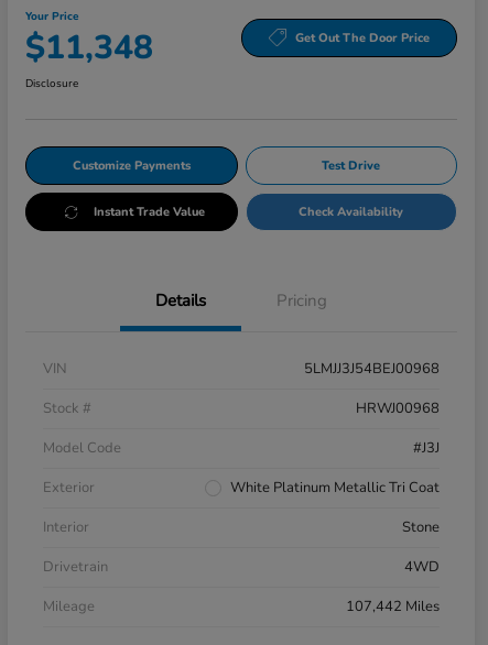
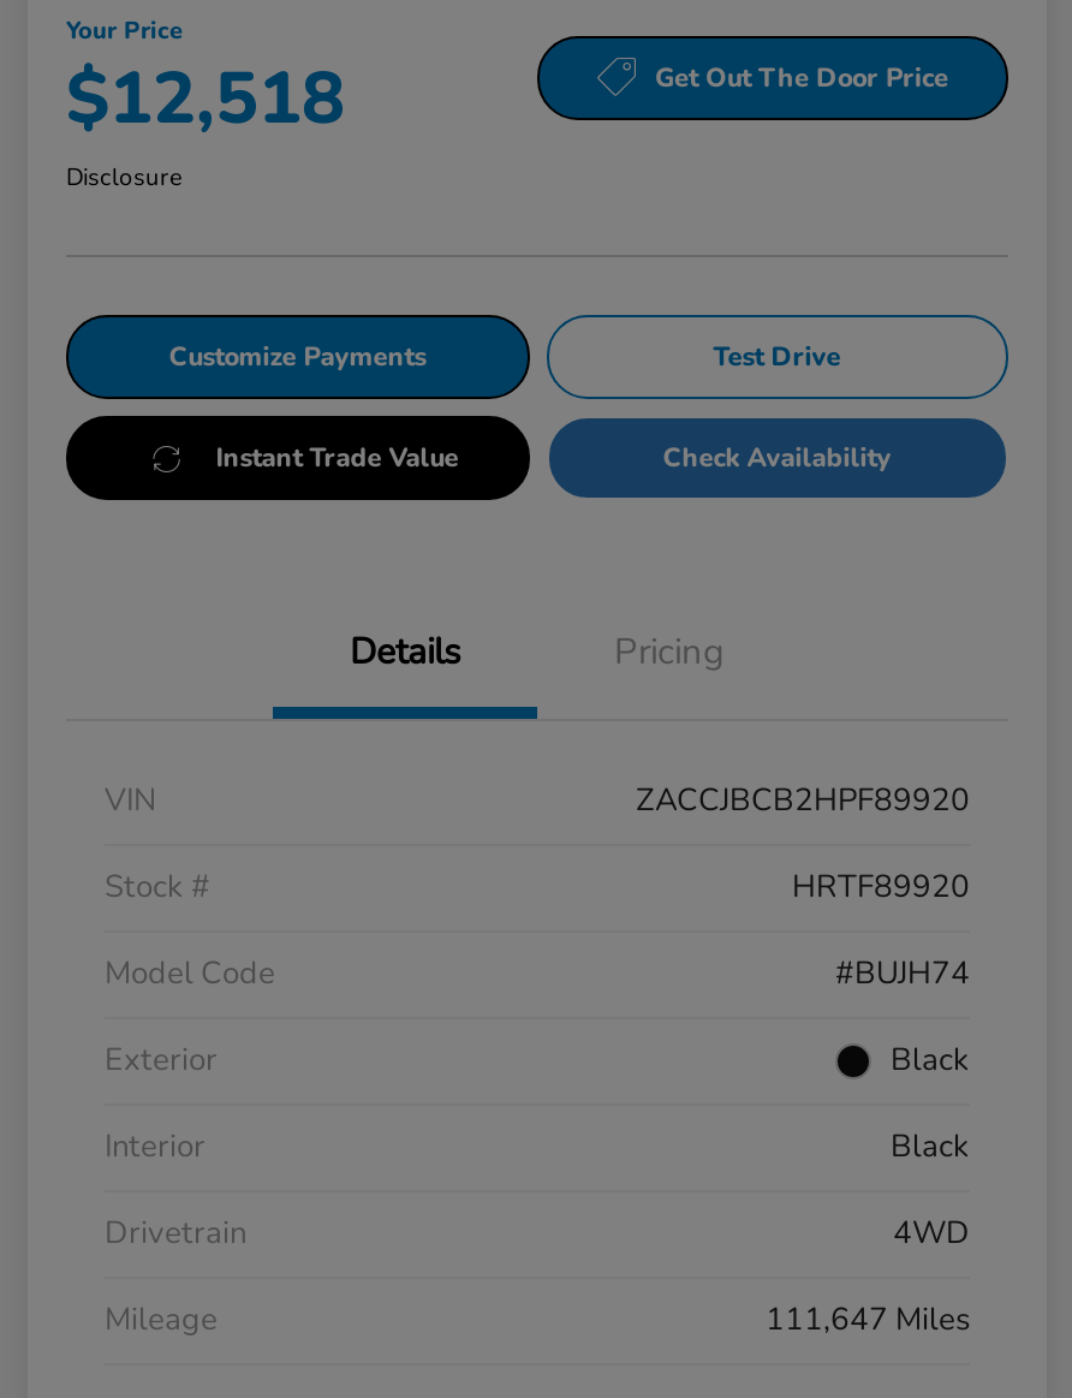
- $11,348
+ $12,518

- 5LMJJ3J54BEJ00968
+ ZACCJBCB2HPF89920

- HRWJ00968
+ HRTF89920

- #J3J
+ #BUJH74

- White Platinum Metallic Tri Coat
+ Black

- Stone
+ Black

- 107,442 Miles
+ 111,647 Miles
